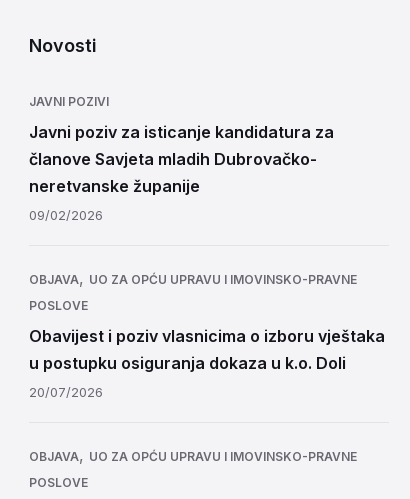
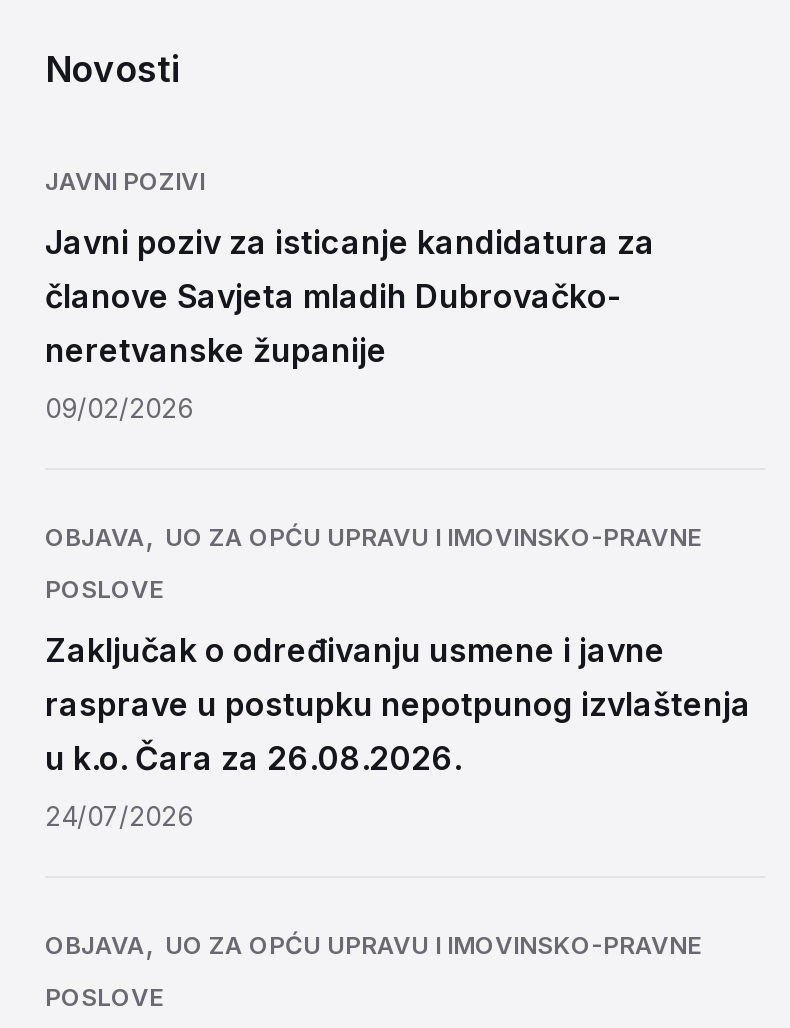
- Obavijest i poziv vlasnicima o izboru vještaka
- u postupku osiguranja dokaza u k.o. Doli
+ Zaključak o određivanju usmene i javne
+ rasprave u postupku nepotpunog izvlaštenja
+ u k.o. Čara za 26.08.2026.

- 20/07/2026
+ 24/07/2026
